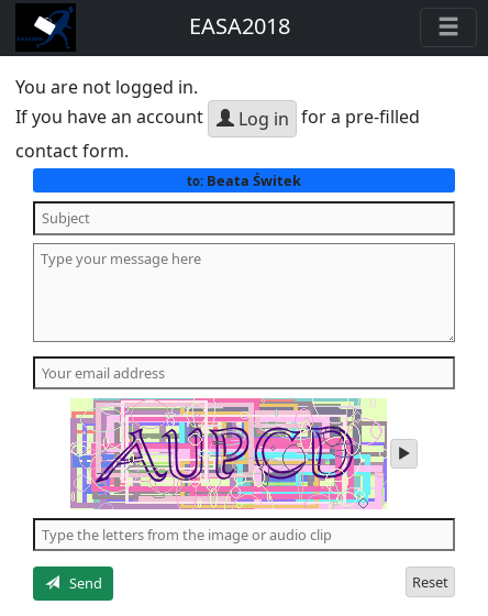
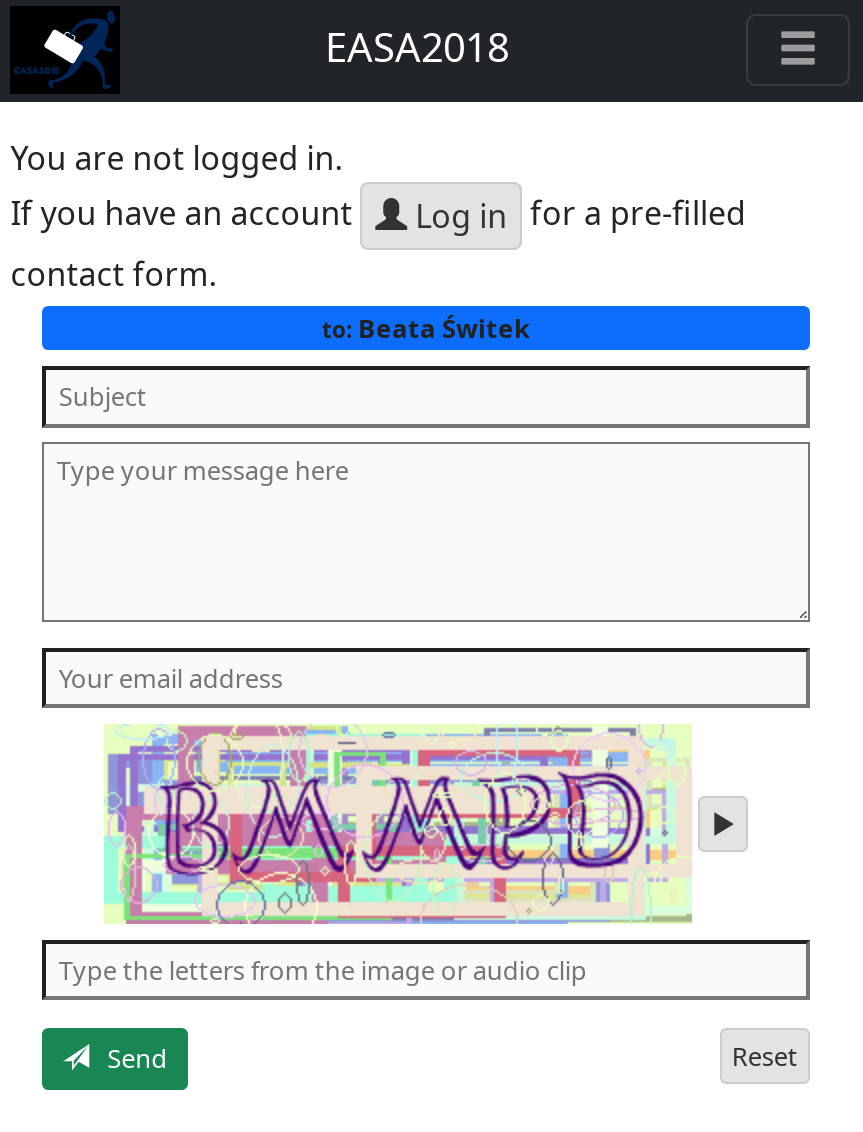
- [image]
+ [image]
